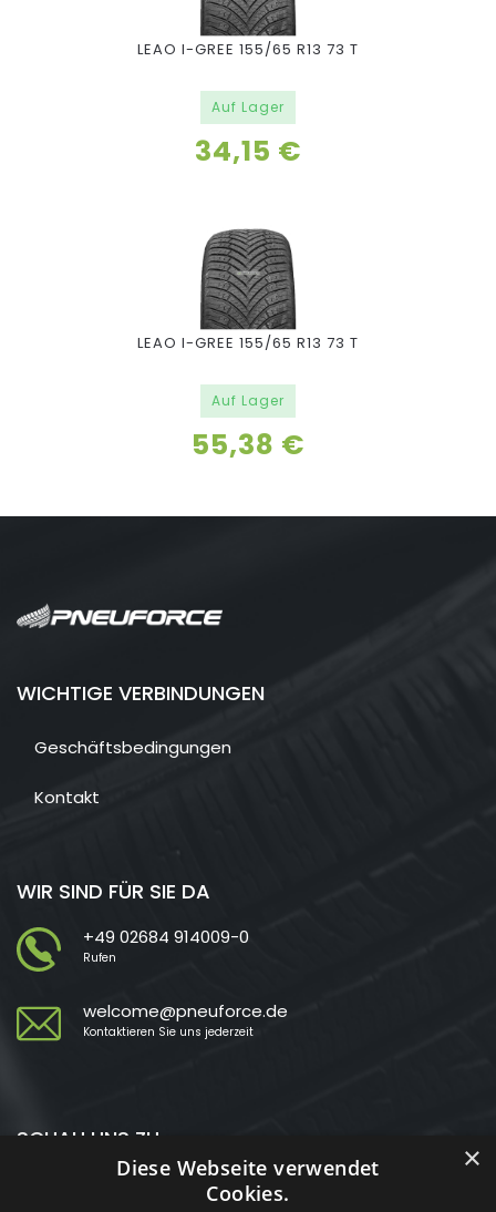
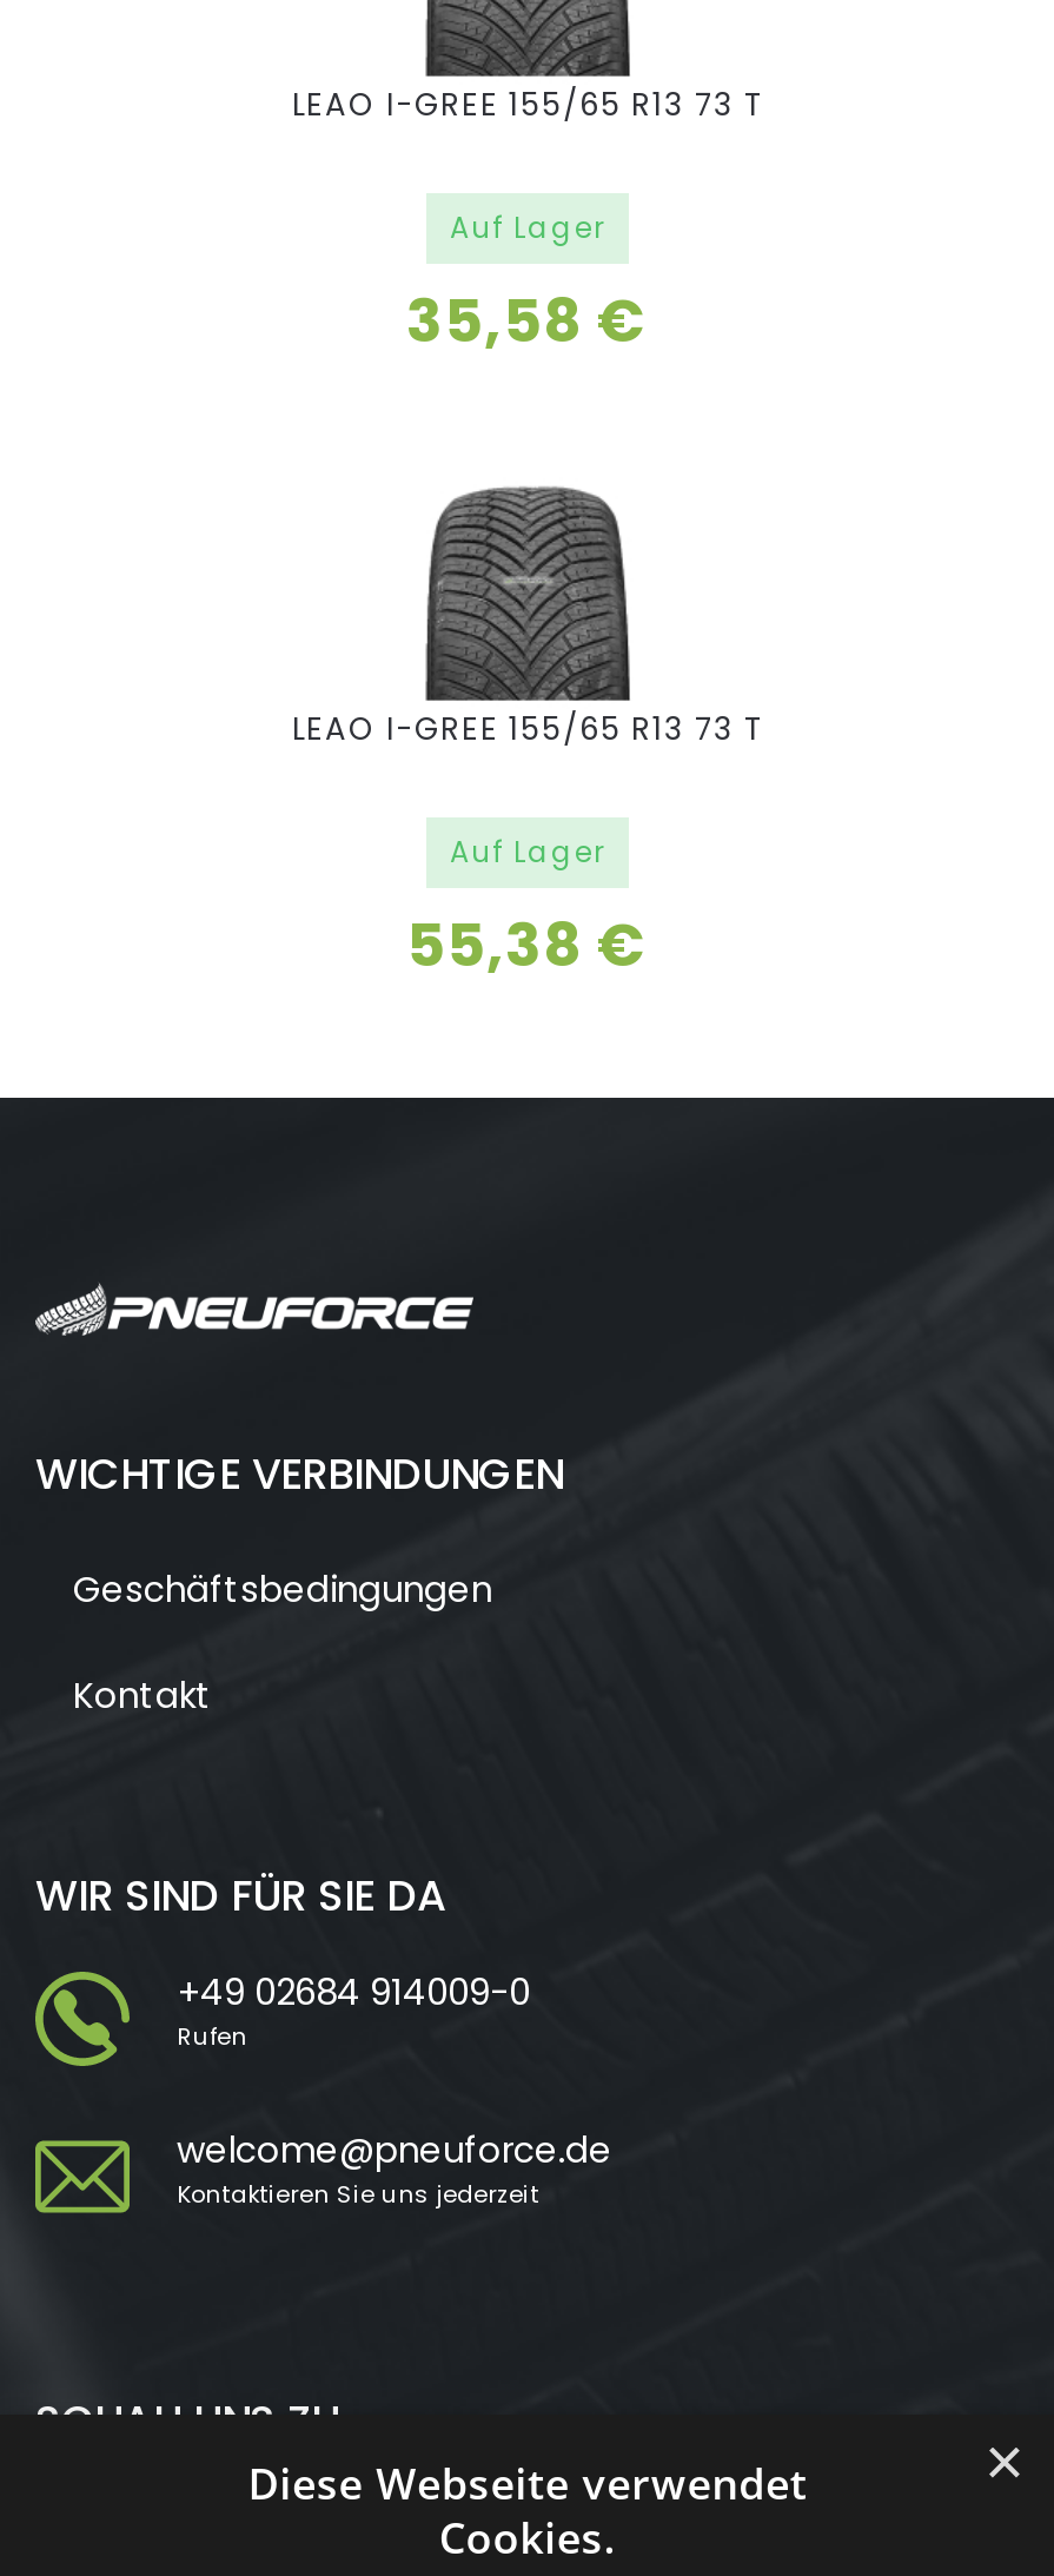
- 34,15 €
+ 35,58 €
